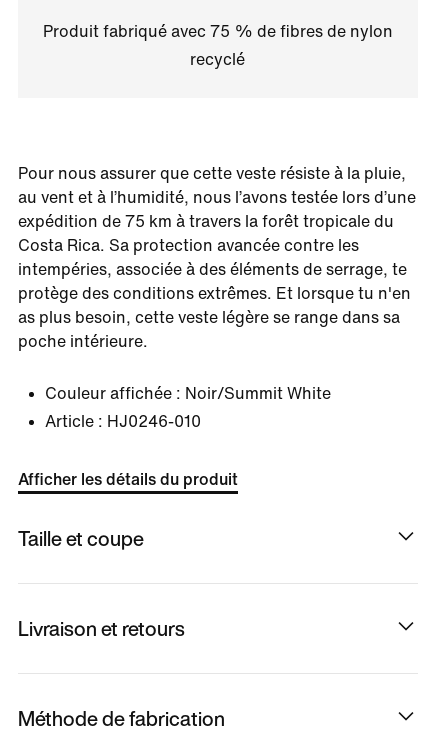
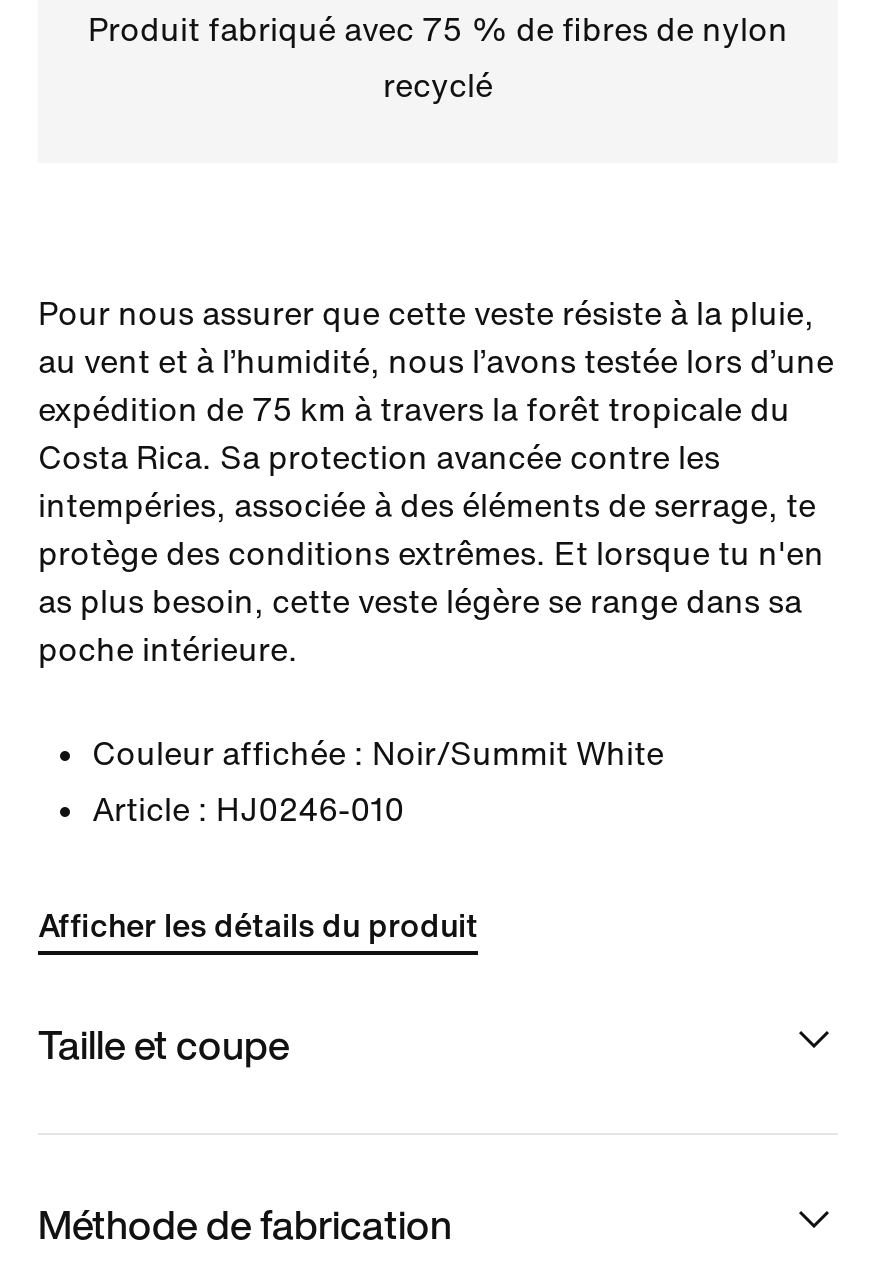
- Livraison et retours
